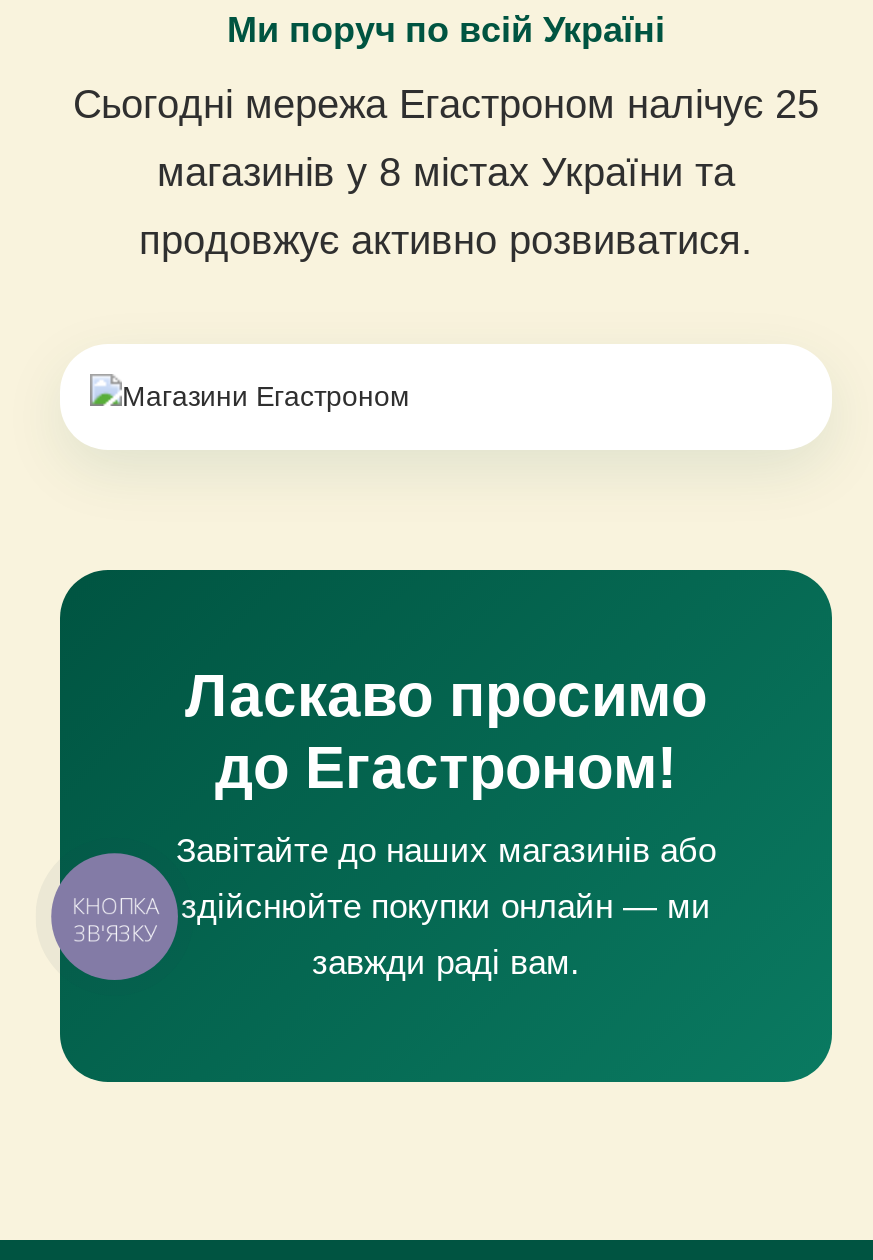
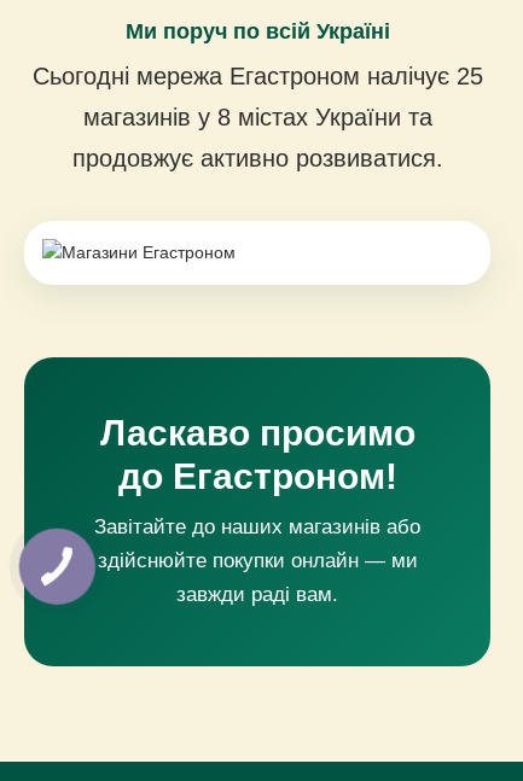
- КНОПКА
- ЗВ'ЯЗКУ
